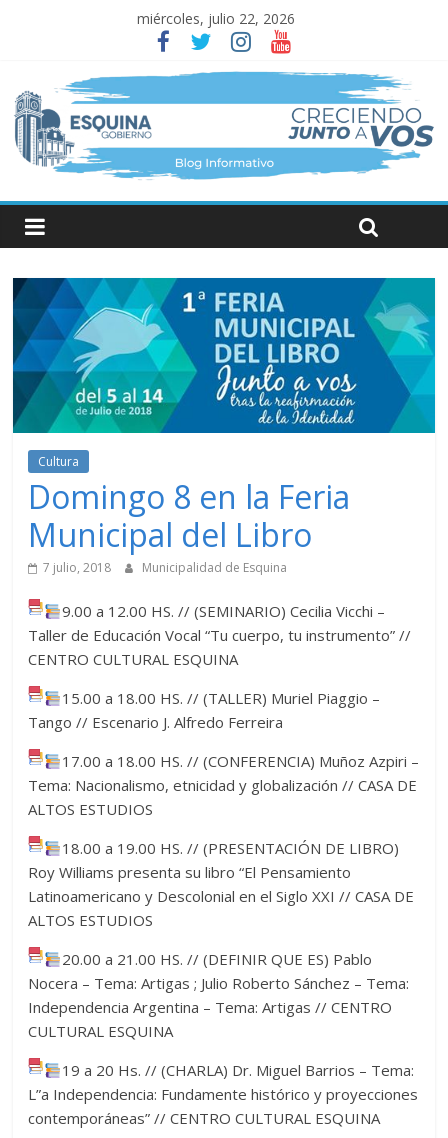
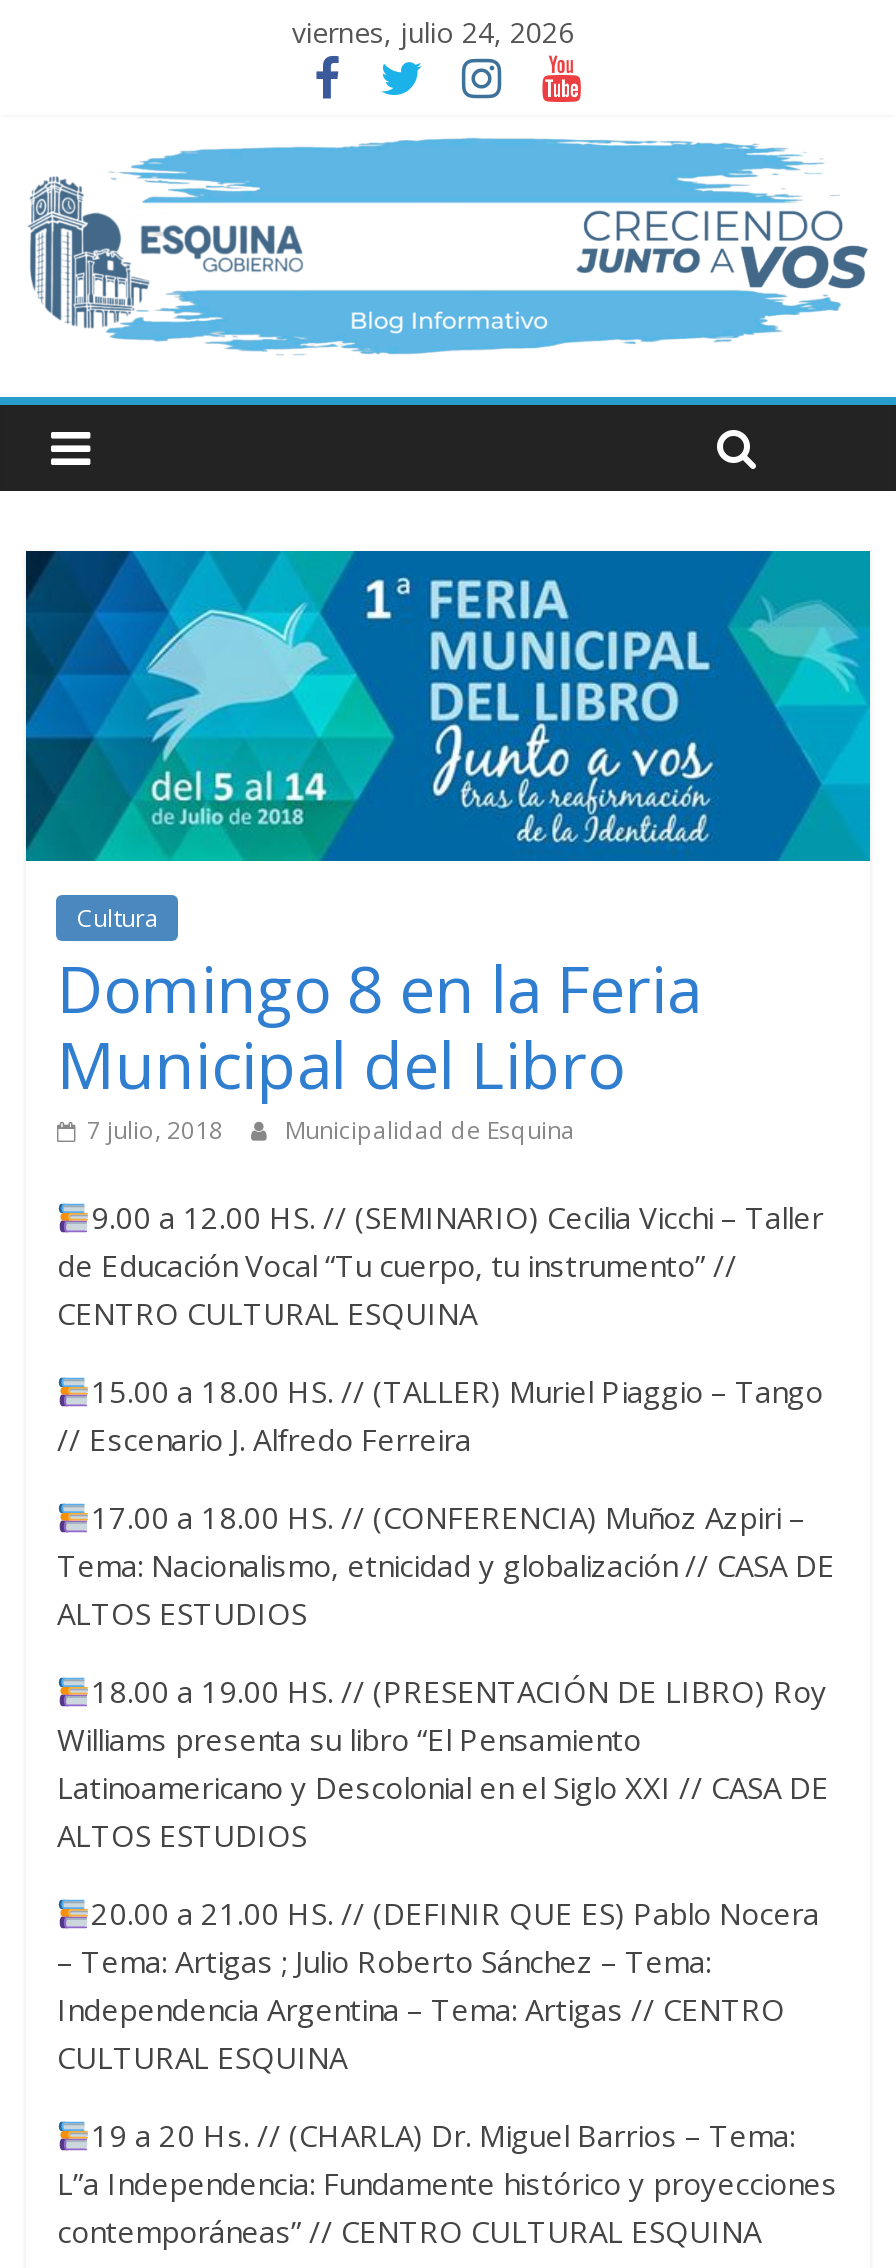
- miércoles, julio 22, 2026
+ viernes, julio 24, 2026
